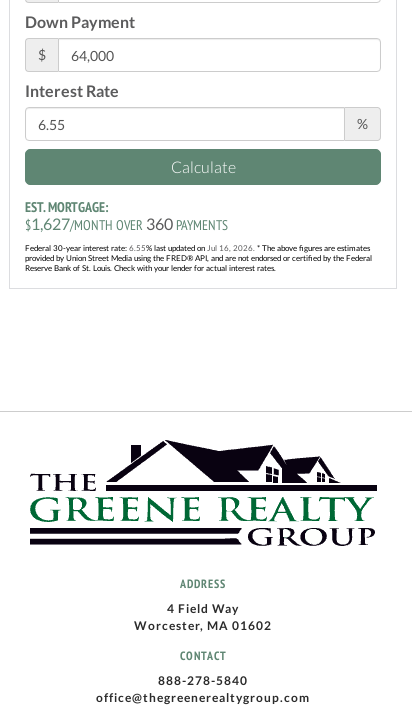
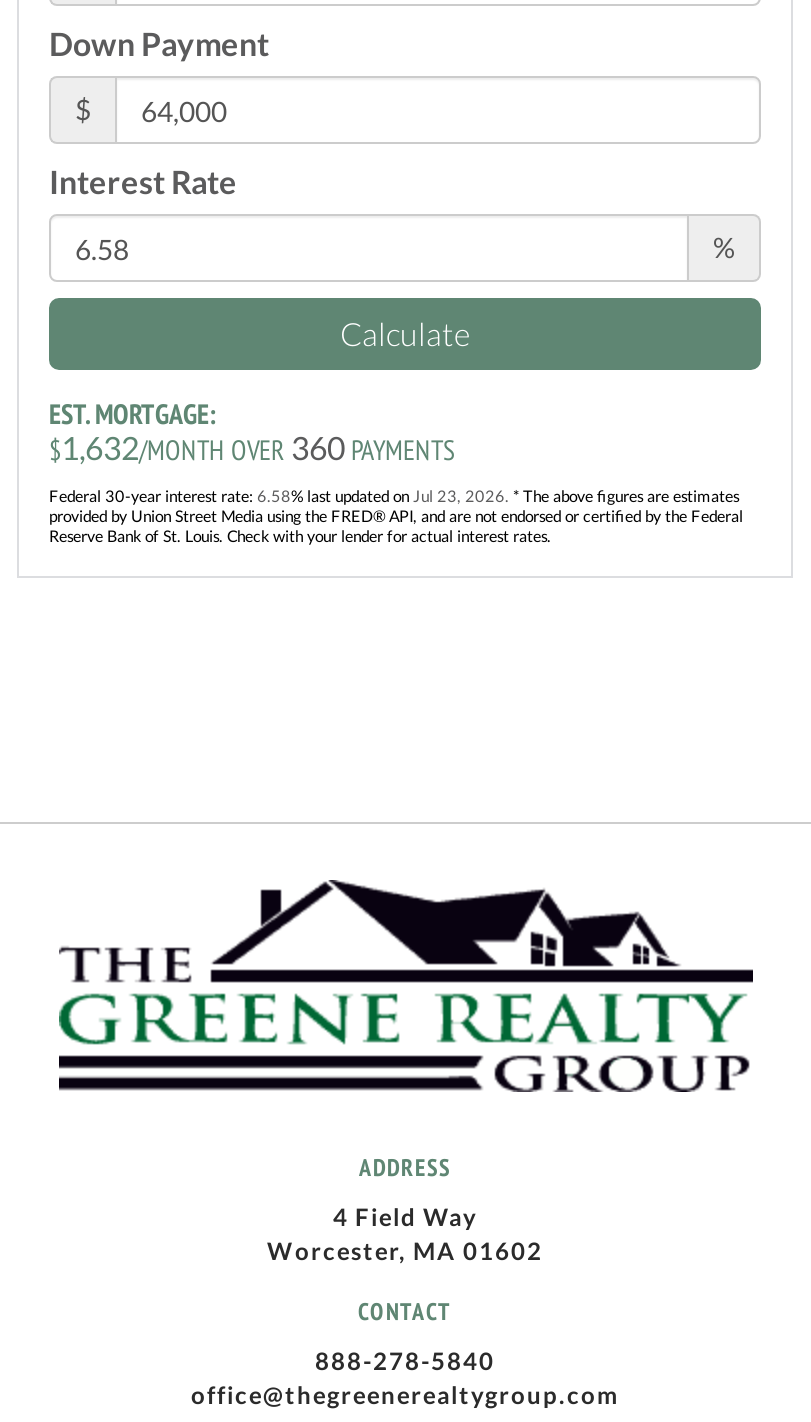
- $1,627/MONTH OVER 360 PAYMENTS
+ $1,632/MONTH OVER 360 PAYMENTS

- Federal 30-year interest rate: 6.55% last updated on Jul 16, 2026. * The above figures are estimates
+ Federal 30-year interest rate: 6.58% last updated on Jul 23, 2026. * The above figures are estimates
